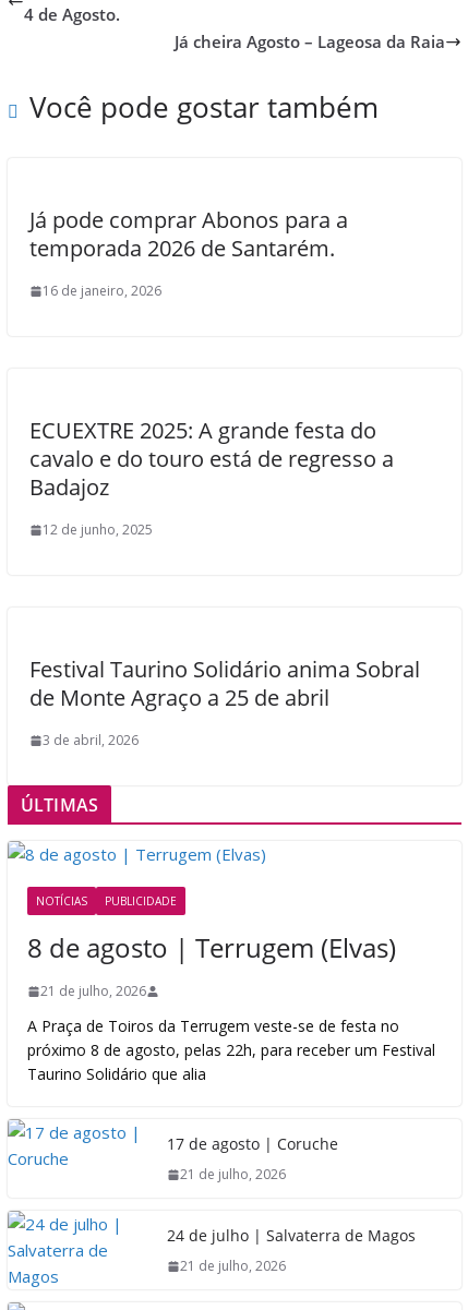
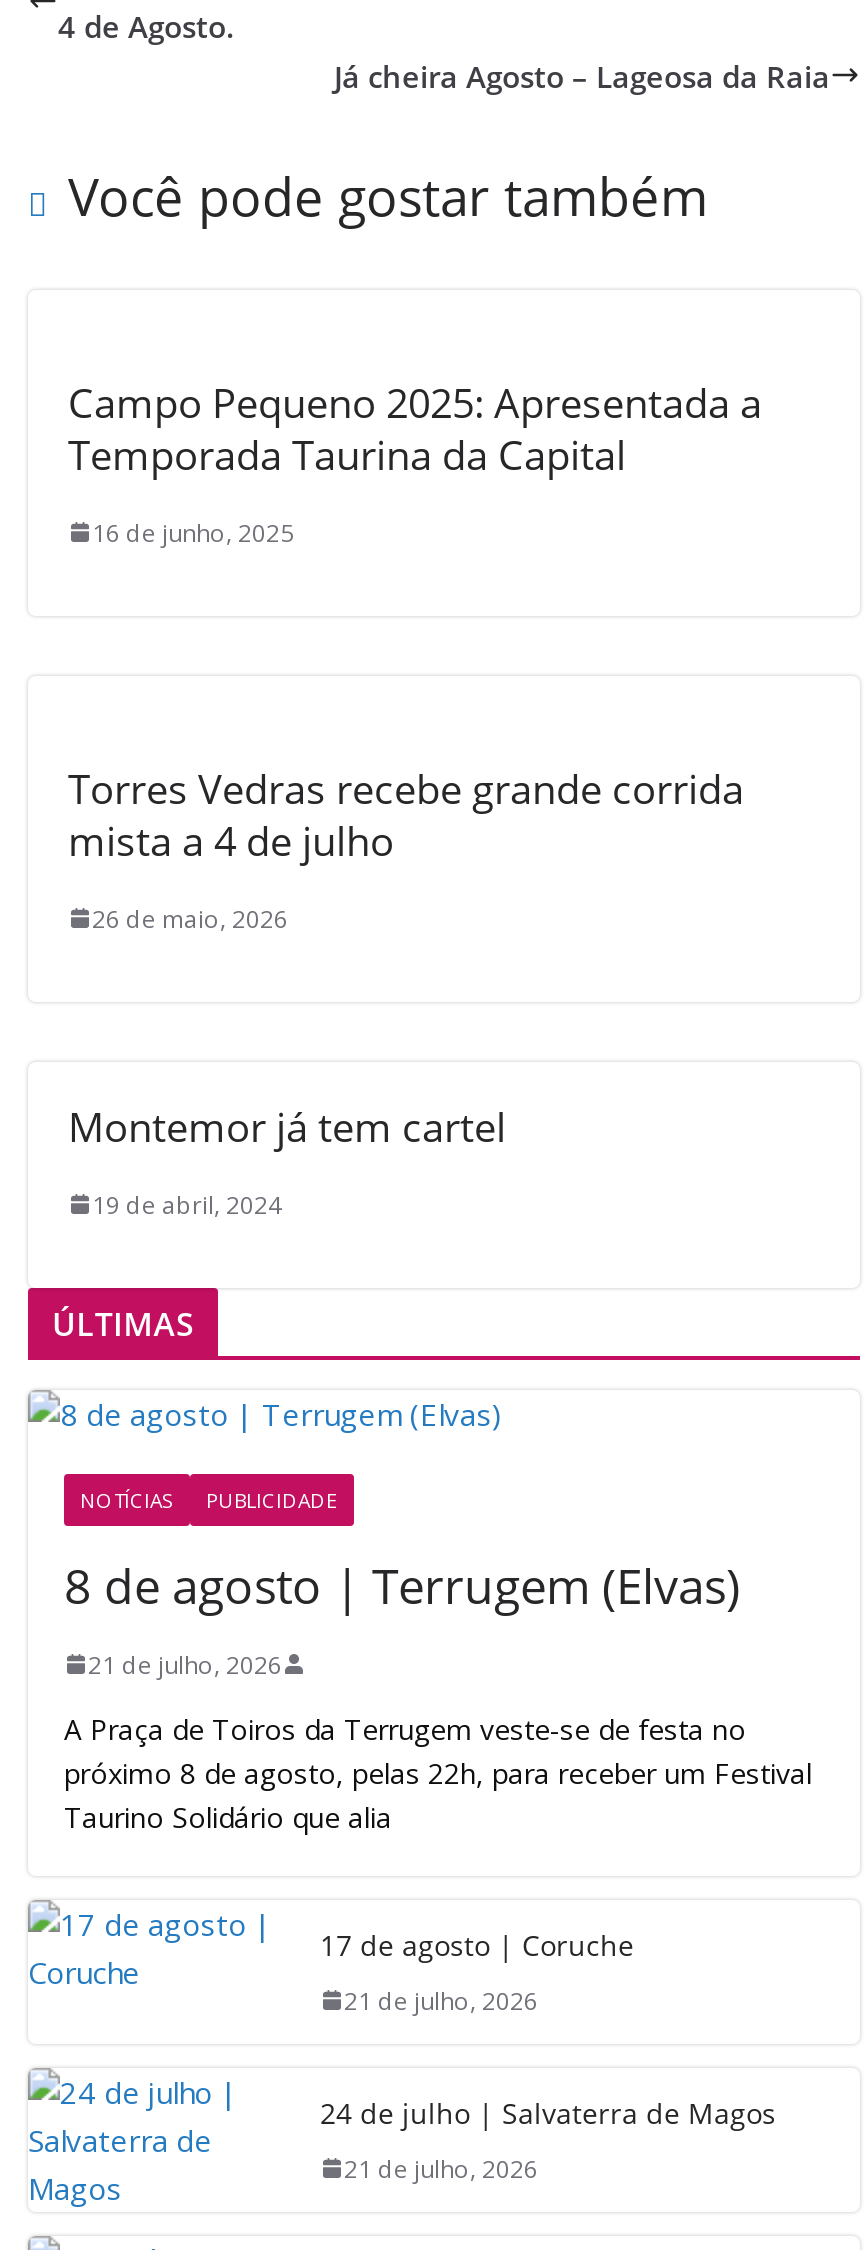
- Já pode comprar Abonos para a
- temporada 2026 de Santarém.
+ Campo Pequeno 2025: Apresentada a
+ Temporada Taurina da Capital

- 16 de janeiro, 2026
+ 16 de junho, 2025

- ECUEXTRE 2025: A grande festa do
- cavalo e do touro está de regresso a
- Badajoz
+ Torres Vedras recebe grande corrida
+ mista a 4 de julho

- 12 de junho, 2025
+ 26 de maio, 2026

- Festival Taurino Solidário anima Sobral
- de Monte Agraço a 25 de abril
+ Montemor já tem cartel

- 3 de abril, 2026
+ 19 de abril, 2024
